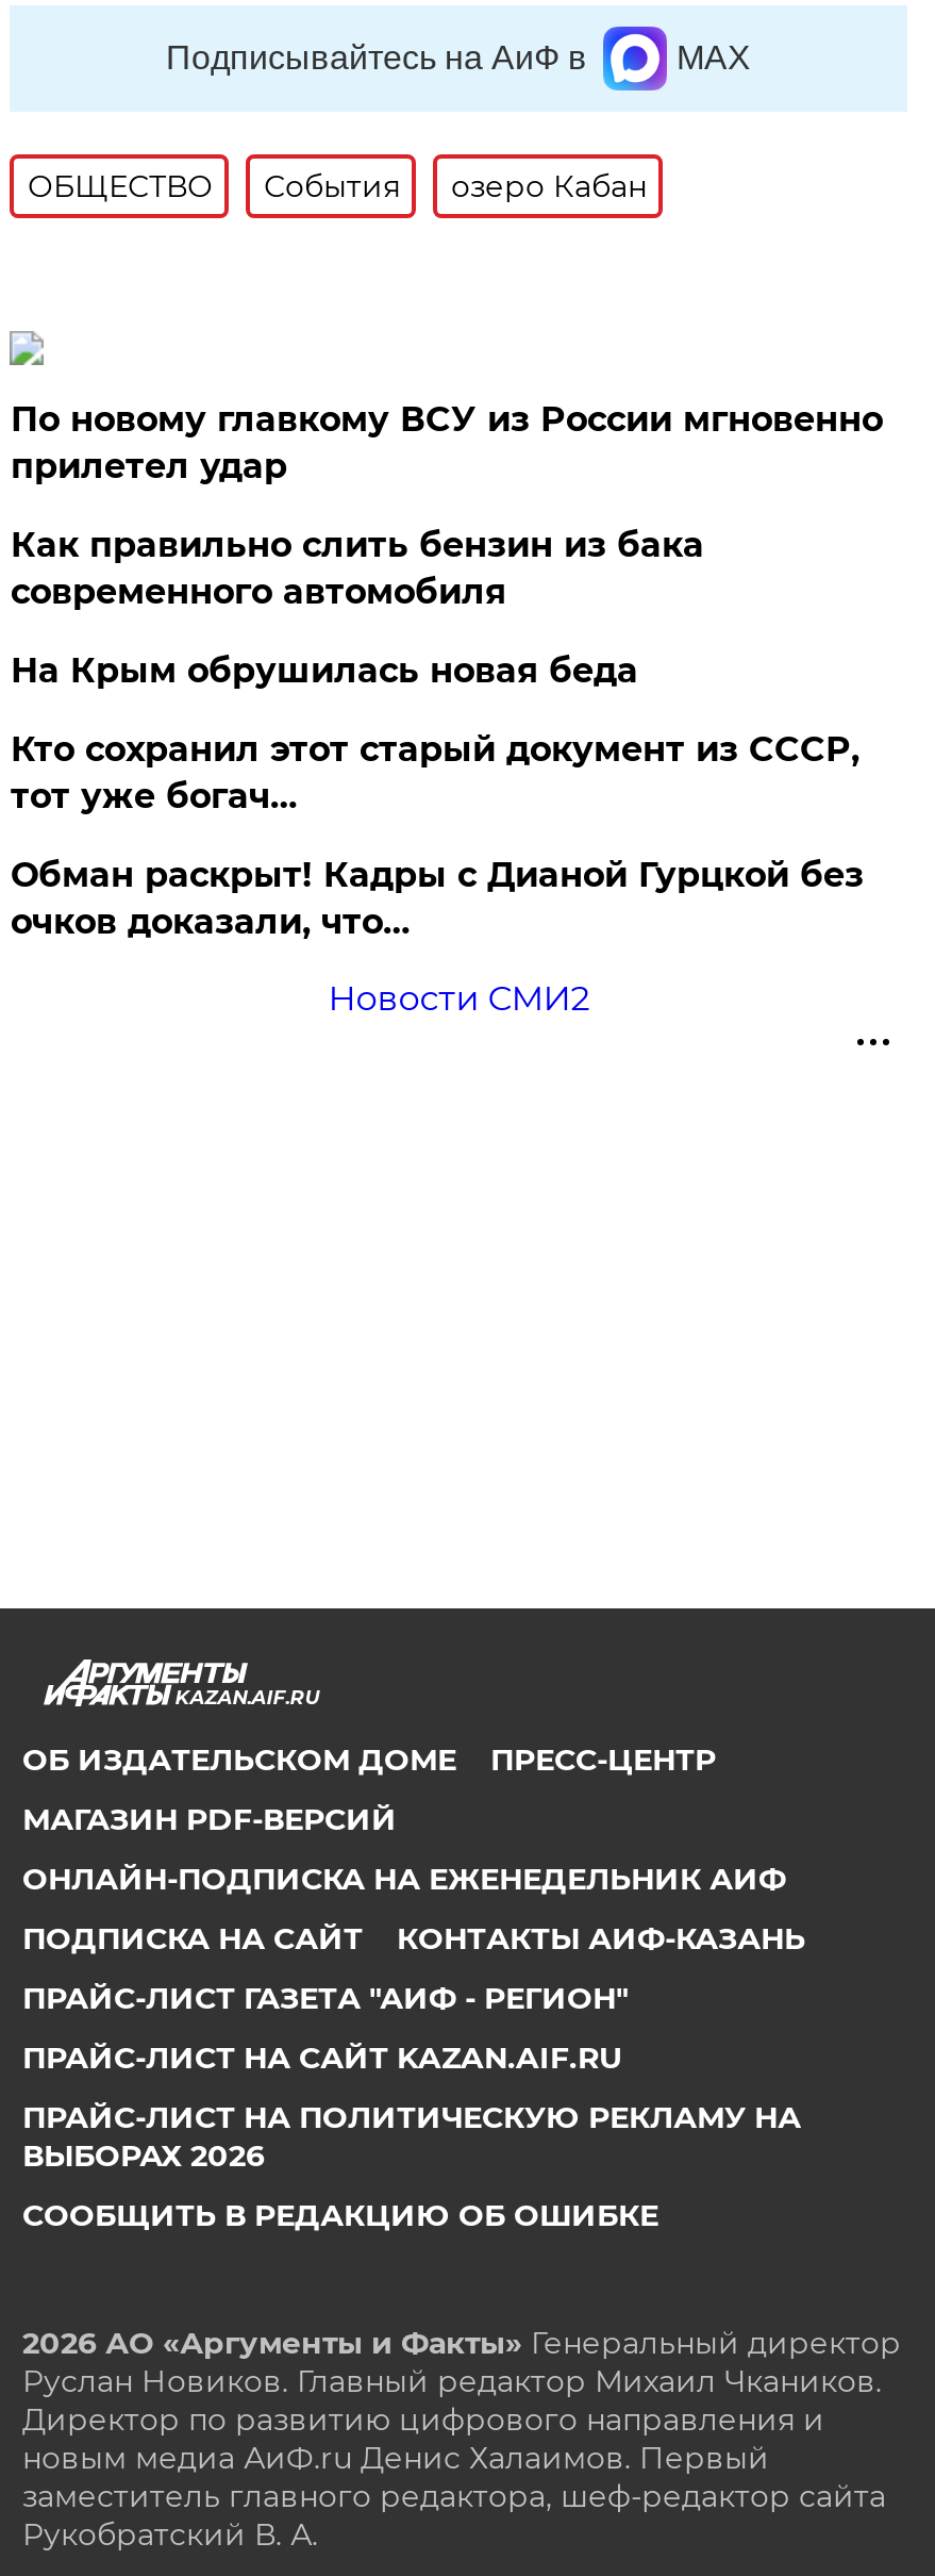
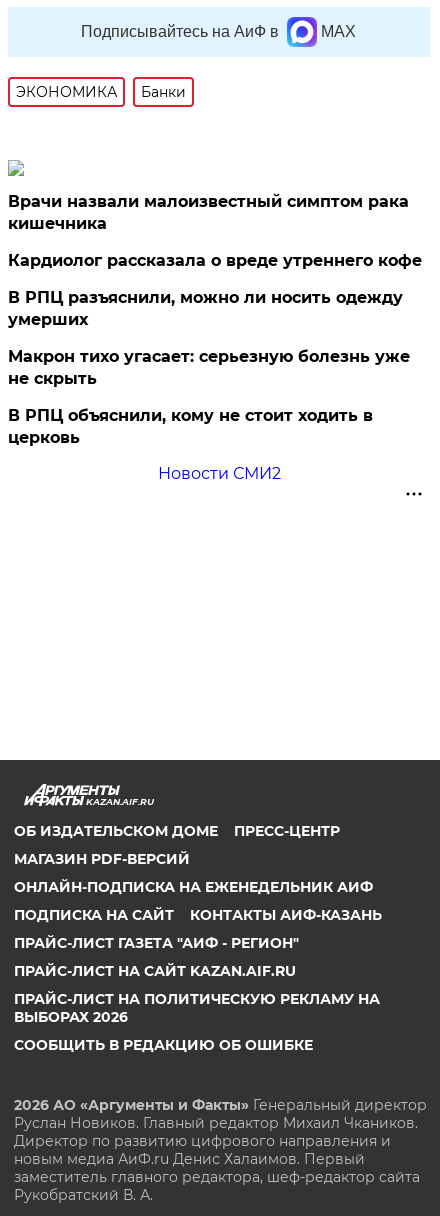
- ОБЩЕСТВО
- События
- озеро Кабан
+ ЭКОНОМИКА
+ Банки

- По новому главкому ВСУ из России мгновенно
- прилетел удар
+ Врачи назвали малоизвестный симптом рака
+ кишечника

- Как правильно слить бензин из бака
- современного автомобиля
+ Кардиолог рассказала о вреде утреннего кофе

- На Крым обрушилась новая беда
+ В РПЦ разъяснили, можно ли носить одежду
+ умерших

- Кто сохранил этот старый документ из СССР,
- тот уже богач…
+ Макрон тихо угасает: серьезную болезнь уже
+ не скрыть

- Обман раскрыт! Кадры с Дианой Гурцкой без
- очков доказали, что…
+ В РПЦ объяснили, кому не стоит ходить в
+ церковь
